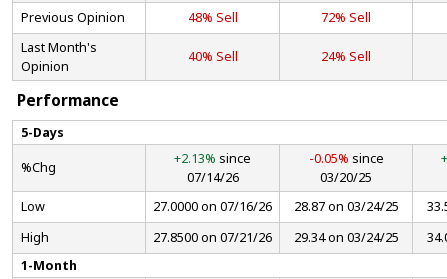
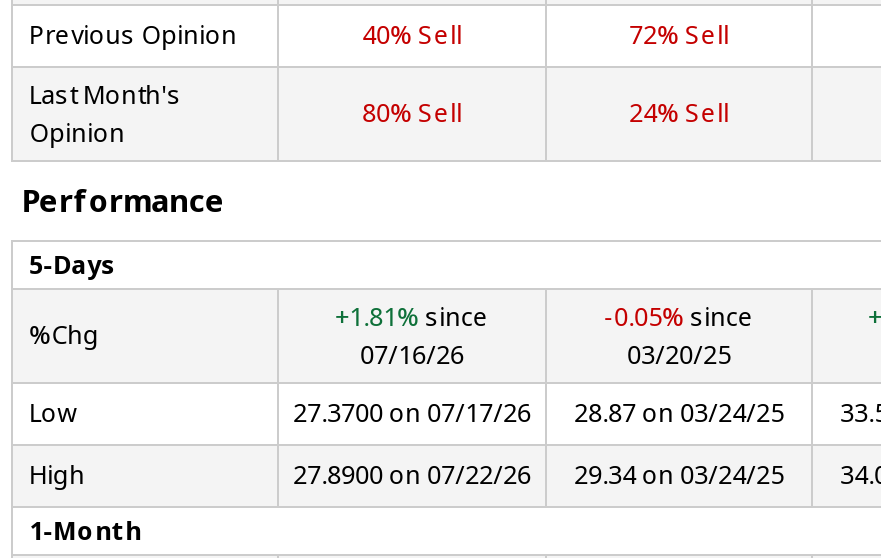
- 48% Sell
+ 40% Sell

- 40% Sell
+ 80% Sell

- +2.13% since
+ +1.81% since

- 07/14/26
+ 07/16/26

- 27.0000 on 07/16/26
+ 27.3700 on 07/17/26

- 27.8500 on 07/21/26
+ 27.8900 on 07/22/26
